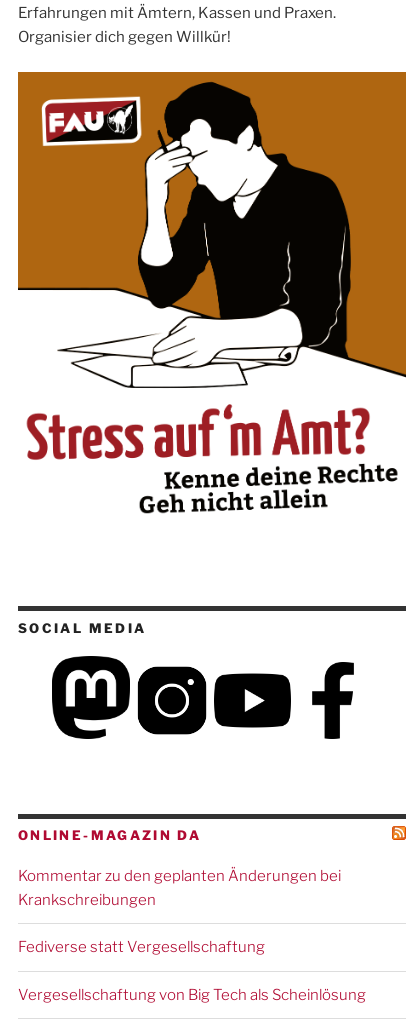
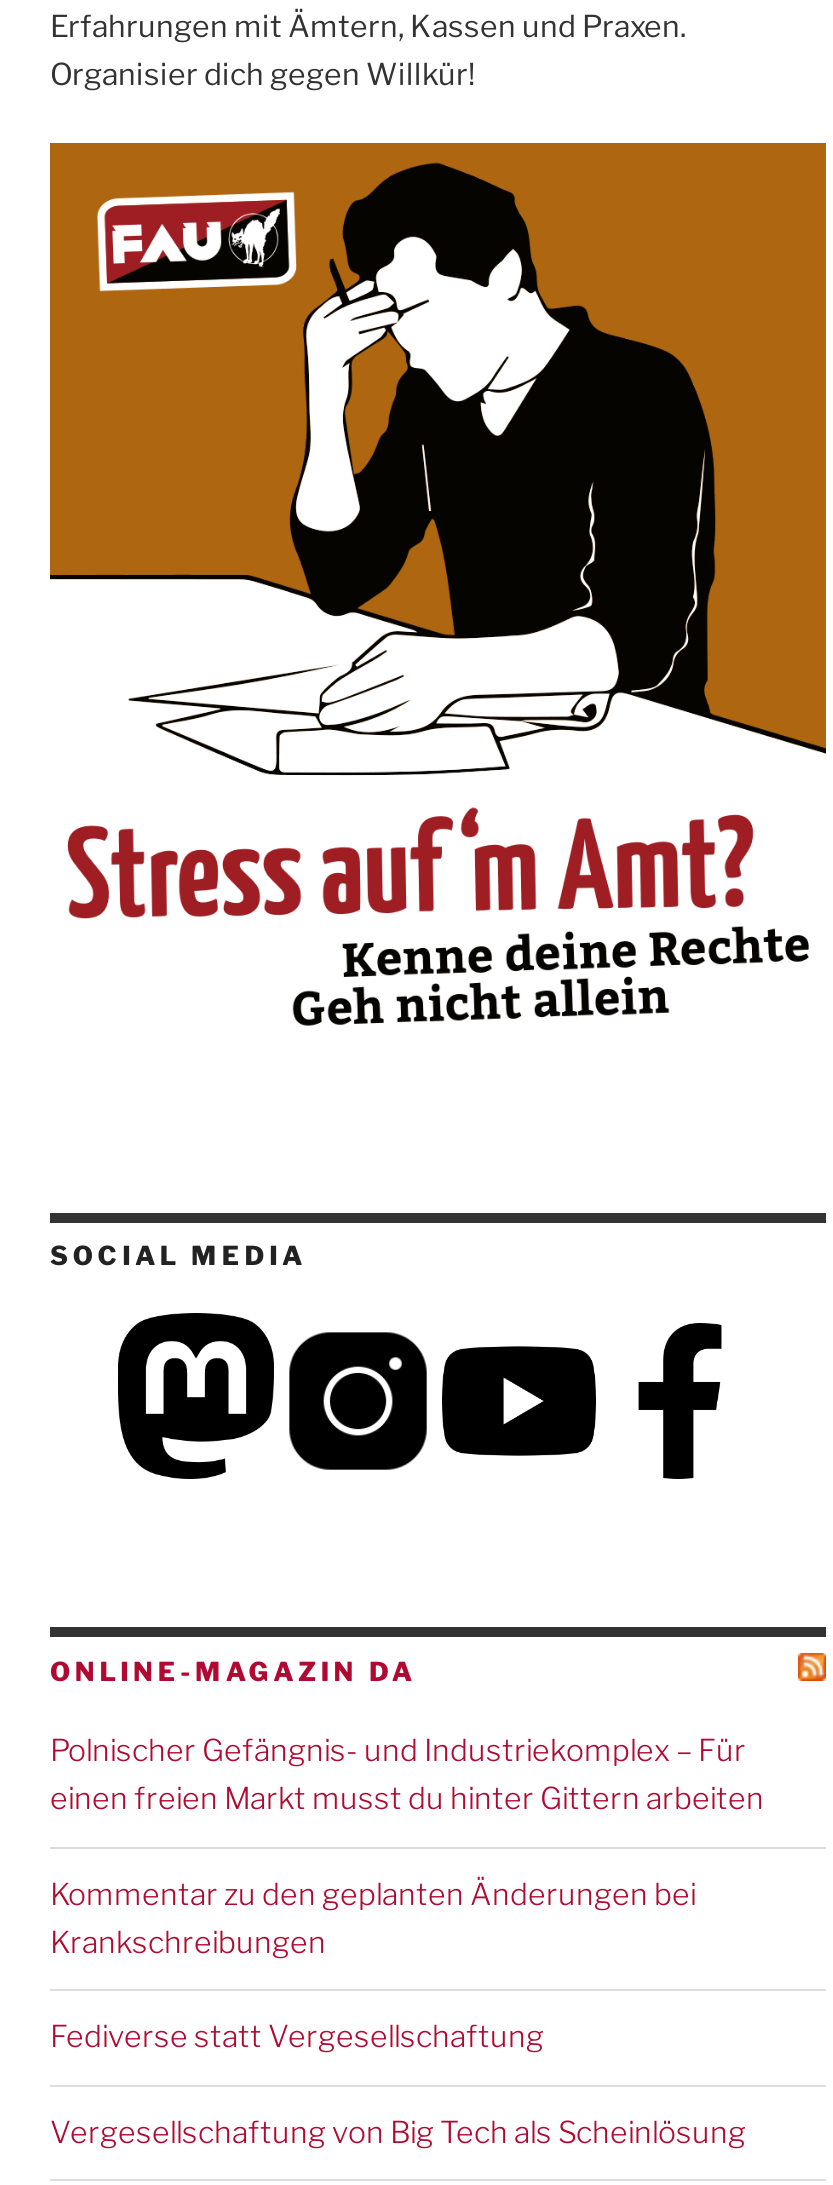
+ Polnischer Gefängnis- und Industriekomplex – Für
+ einen freien Markt musst du hinter Gittern arbeiten
